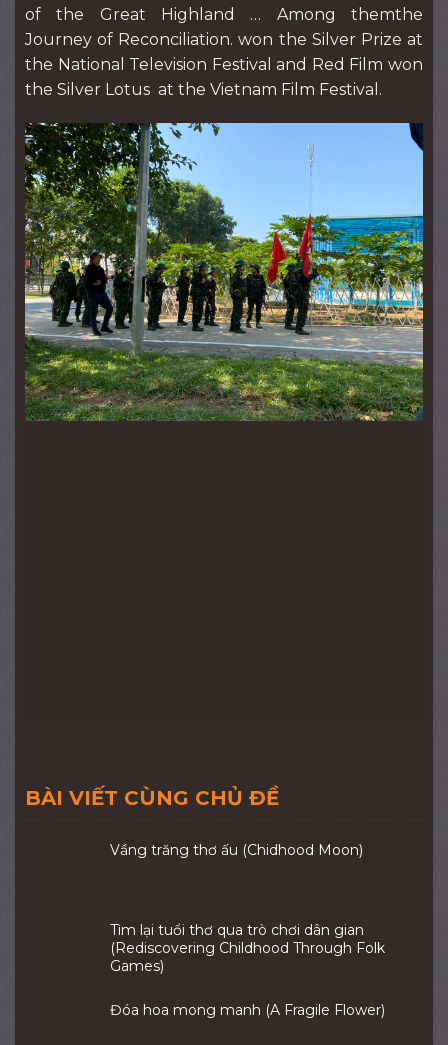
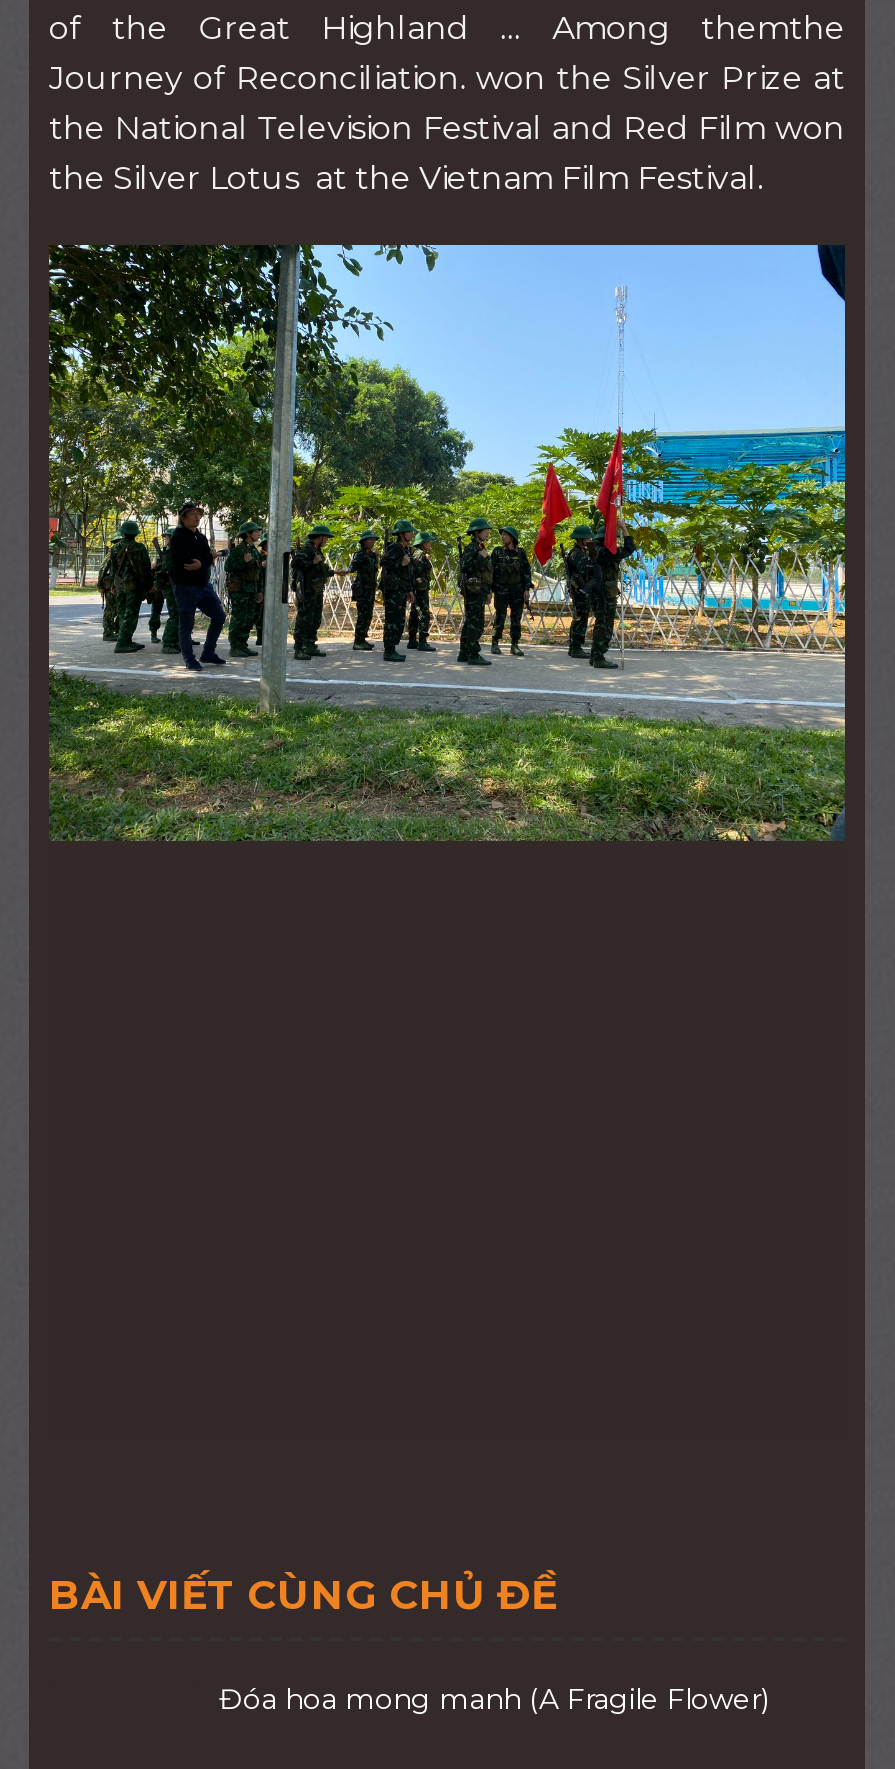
- Vầng trăng thơ ấu (Chidhood Moon)

- Tìm lại tuổi thơ qua trò chơi dân gian
- (Rediscovering Childhood Through Folk
- Games)
